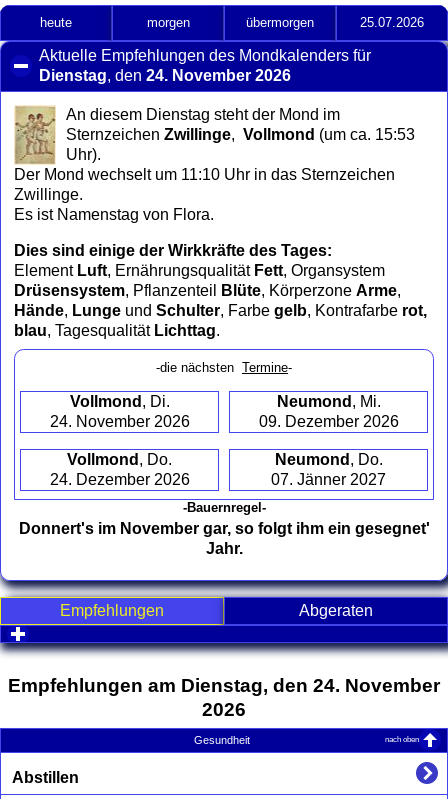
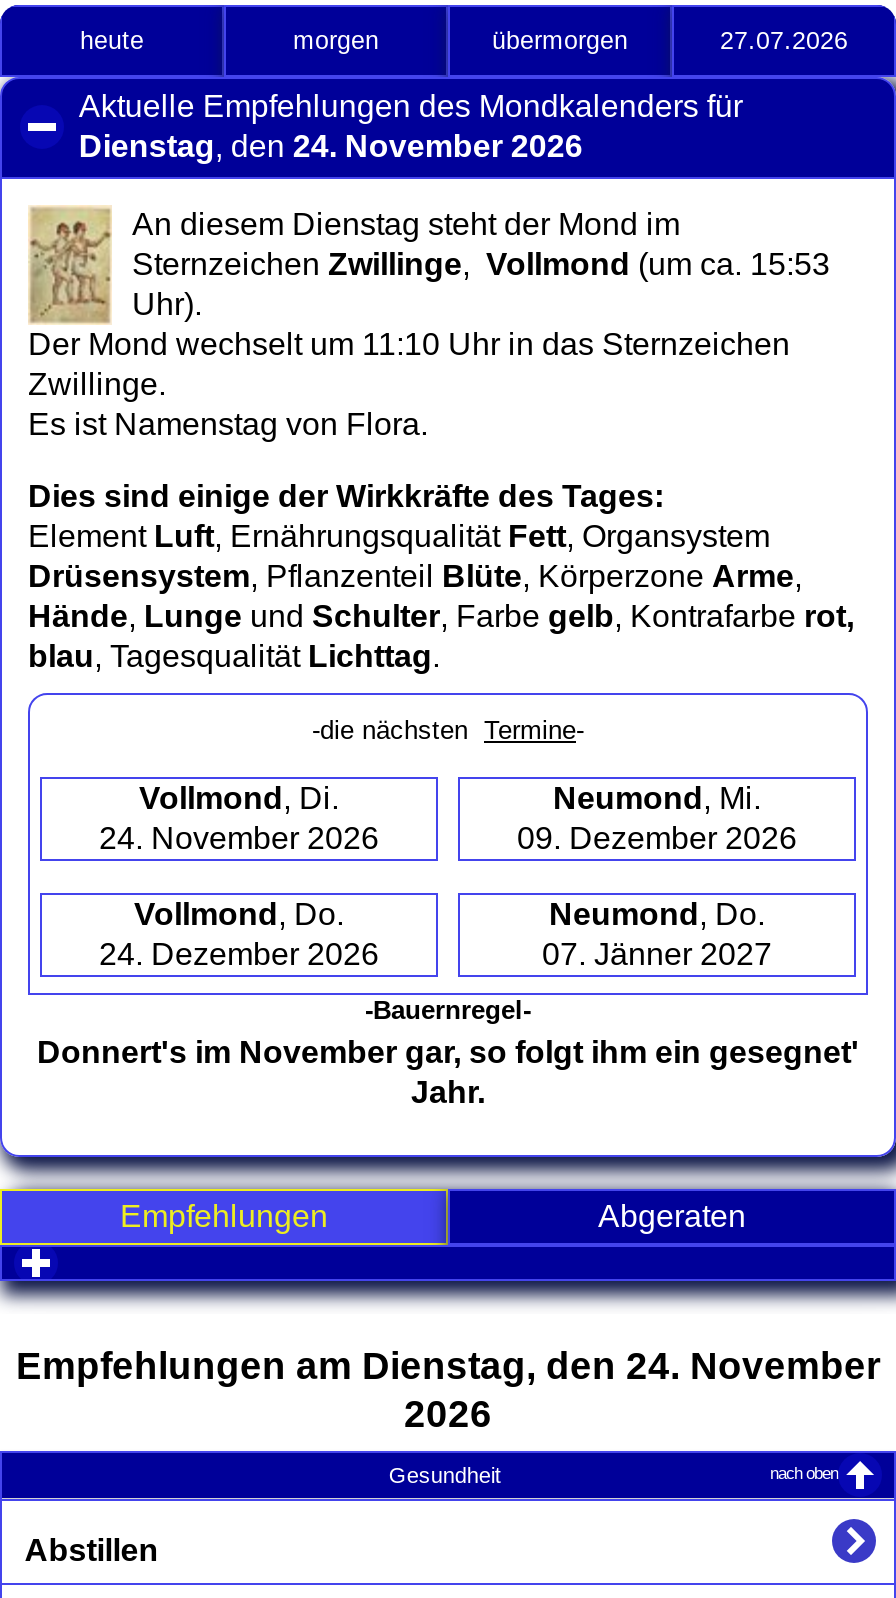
- 25.07.2026
+ 27.07.2026
